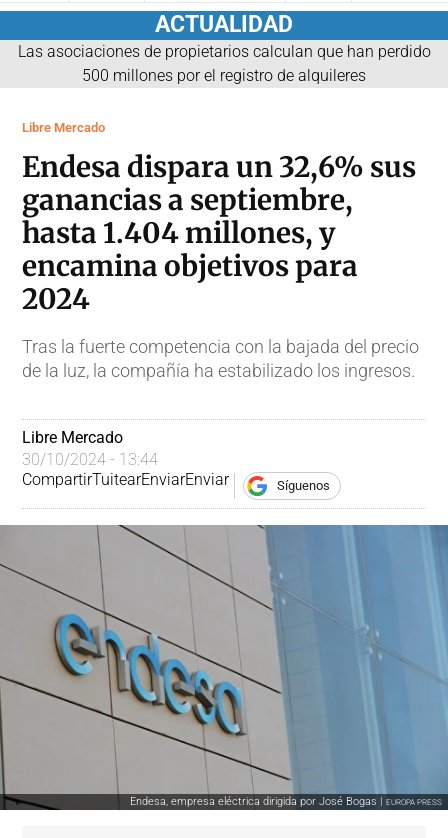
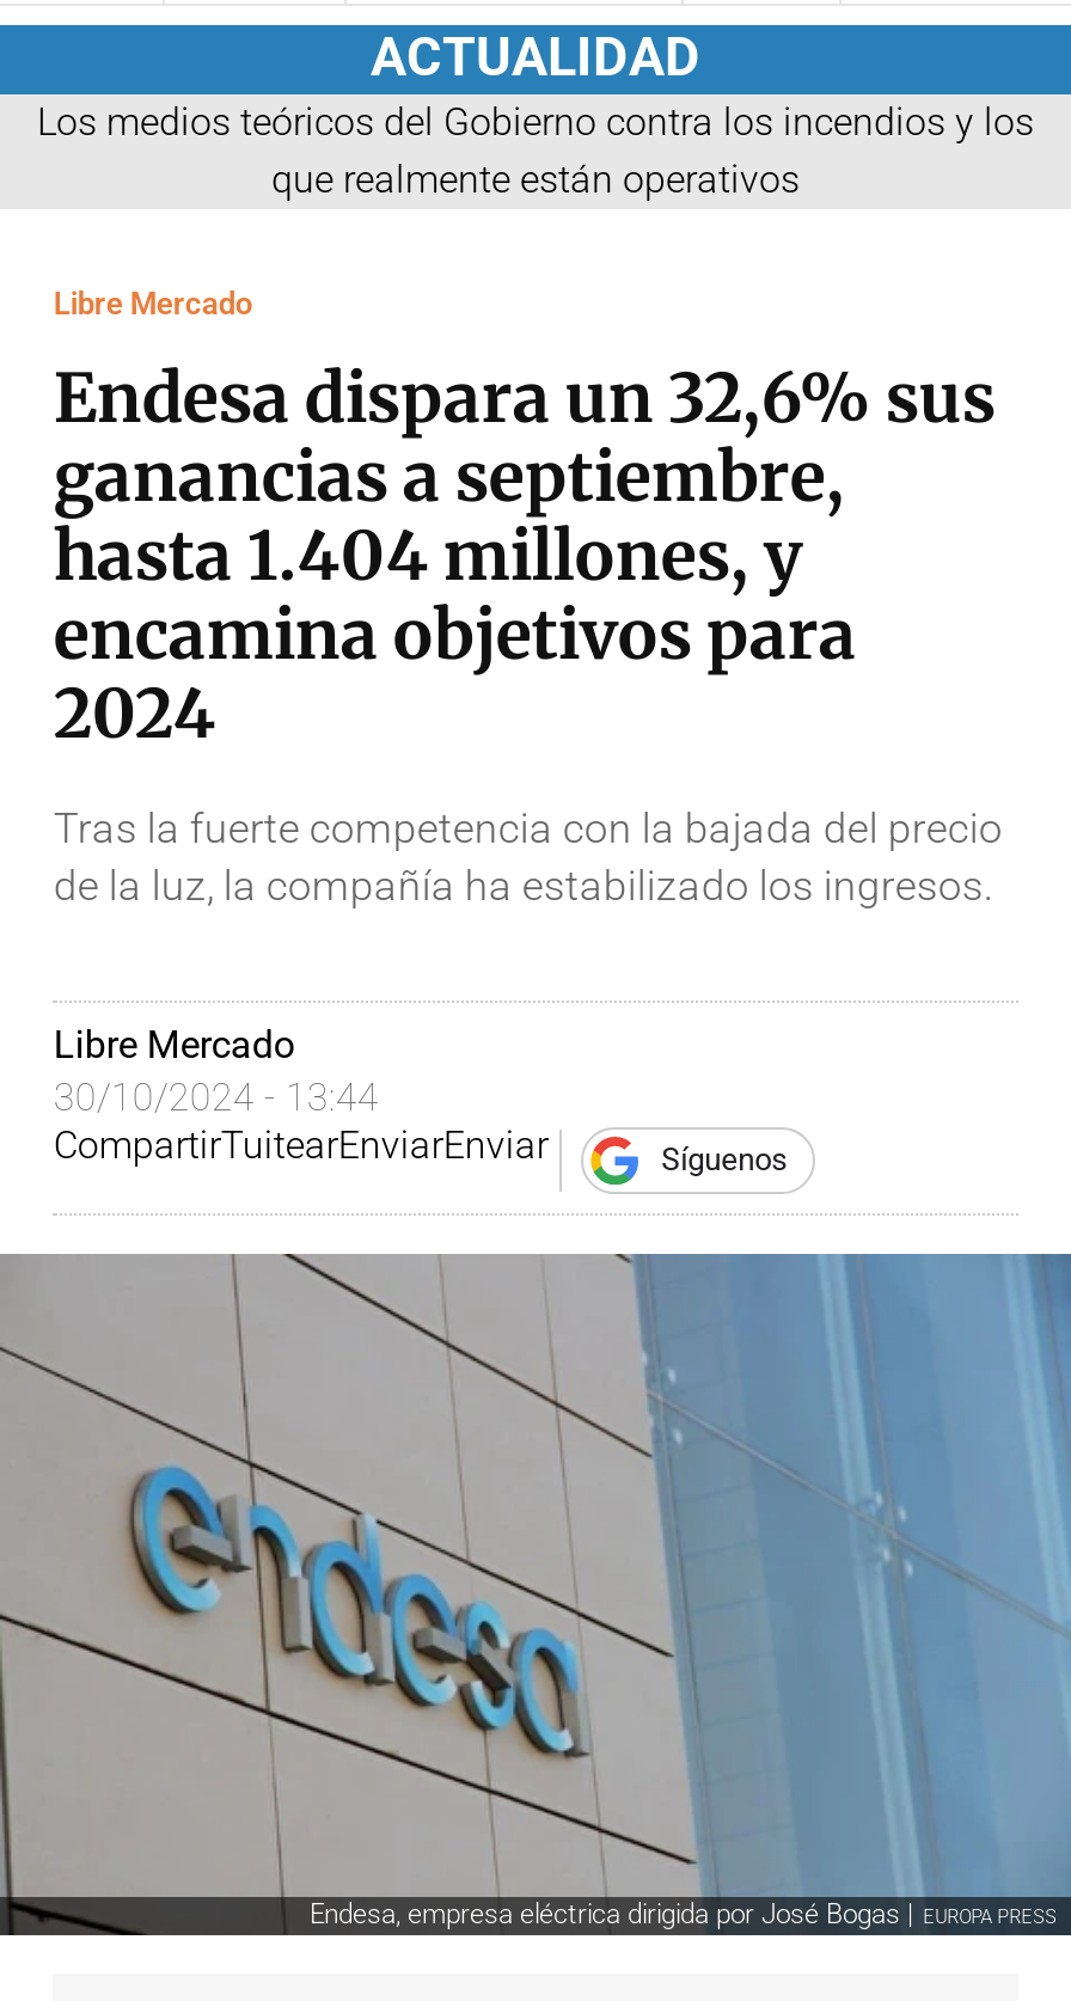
- Las asociaciones de propietarios calculan que han perdido
- 500 millones por el registro de alquileres
+ Los medios teóricos del Gobierno contra los incendios y los
+ que realmente están operativos
